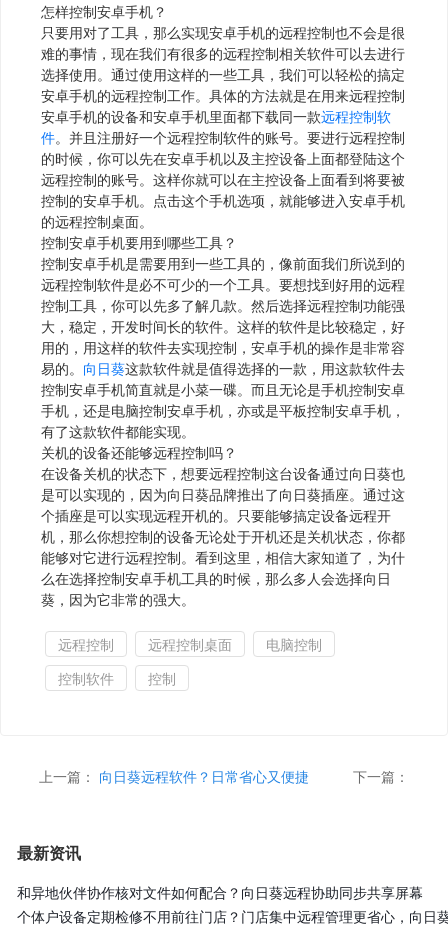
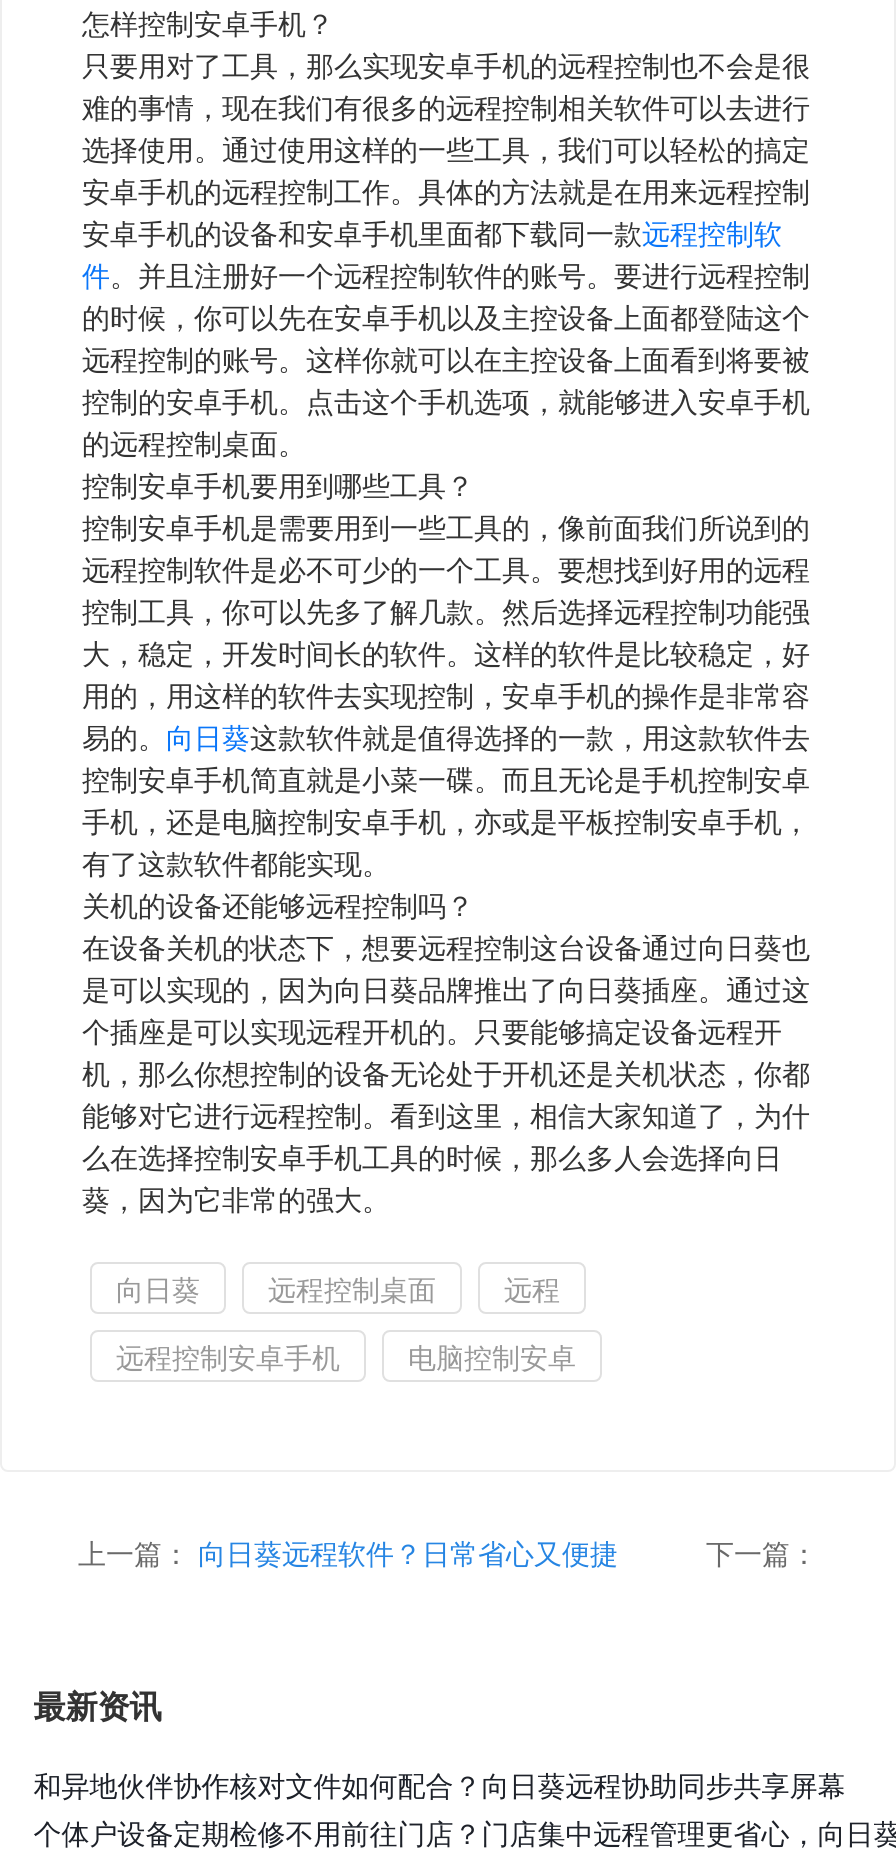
- 远程控制
+ 向日葵

- 电脑控制
+ 远程

- 控制软件
- 控制
+ 远程控制安卓手机
+ 电脑控制安卓
